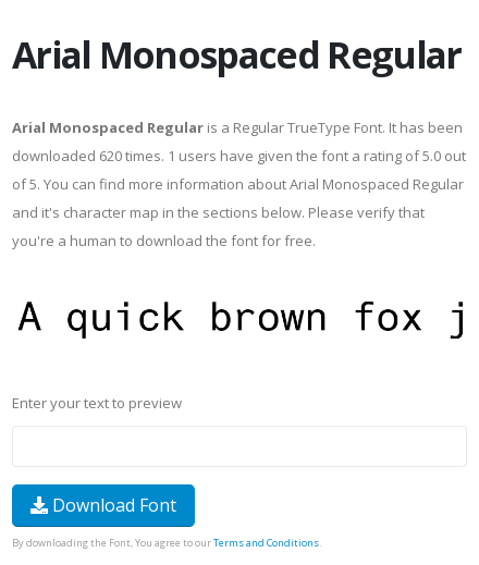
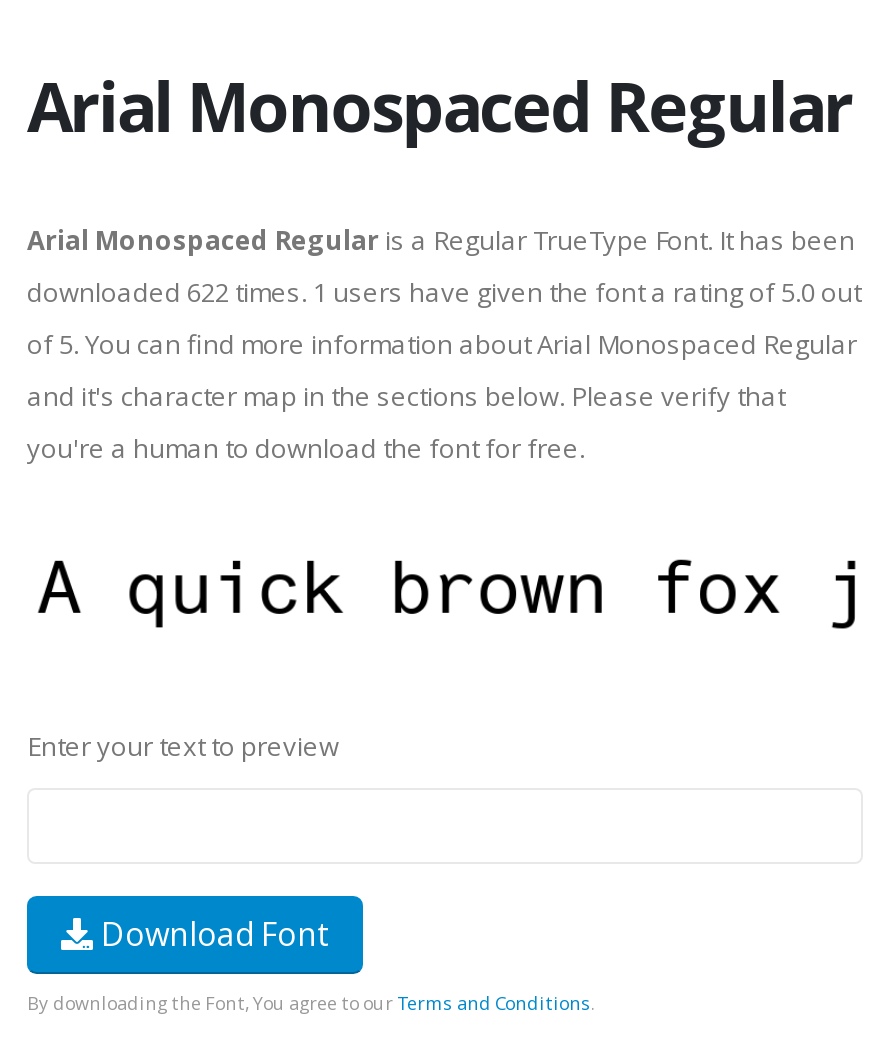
- downloaded 620 times. 1 users have given the font a rating of 5.0 out
+ downloaded 622 times. 1 users have given the font a rating of 5.0 out
